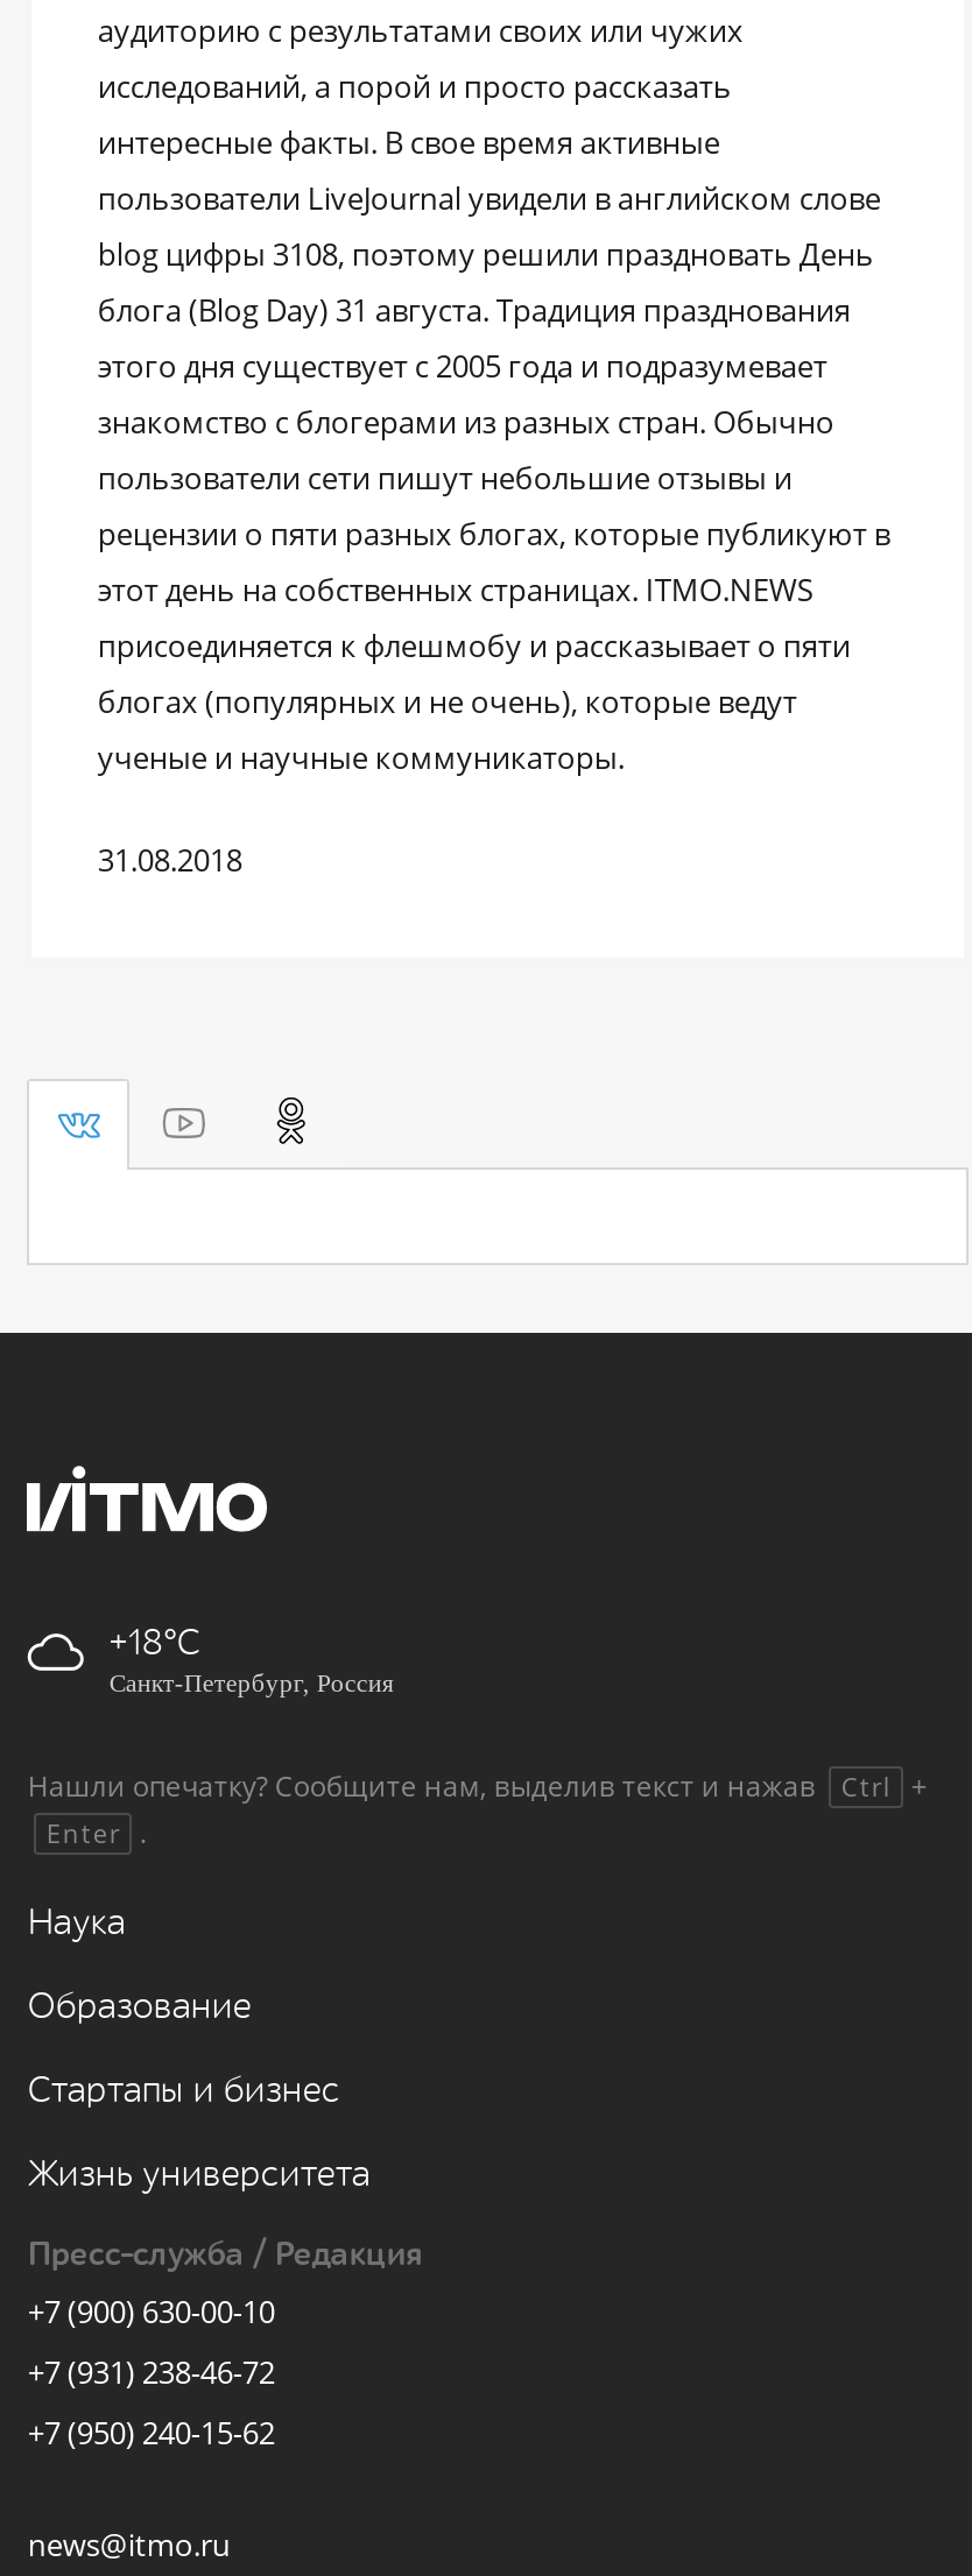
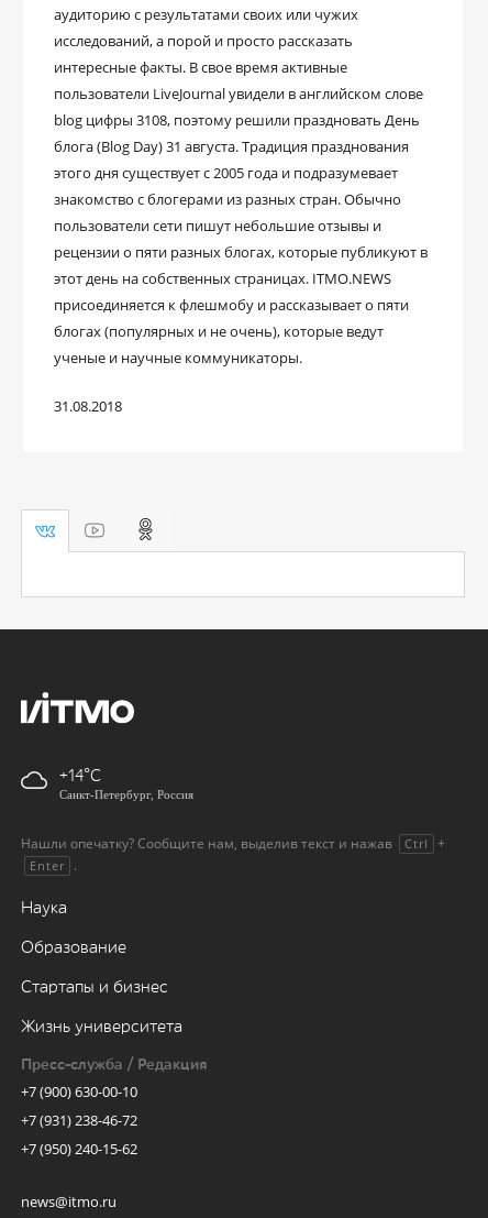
- +18
+ +14
